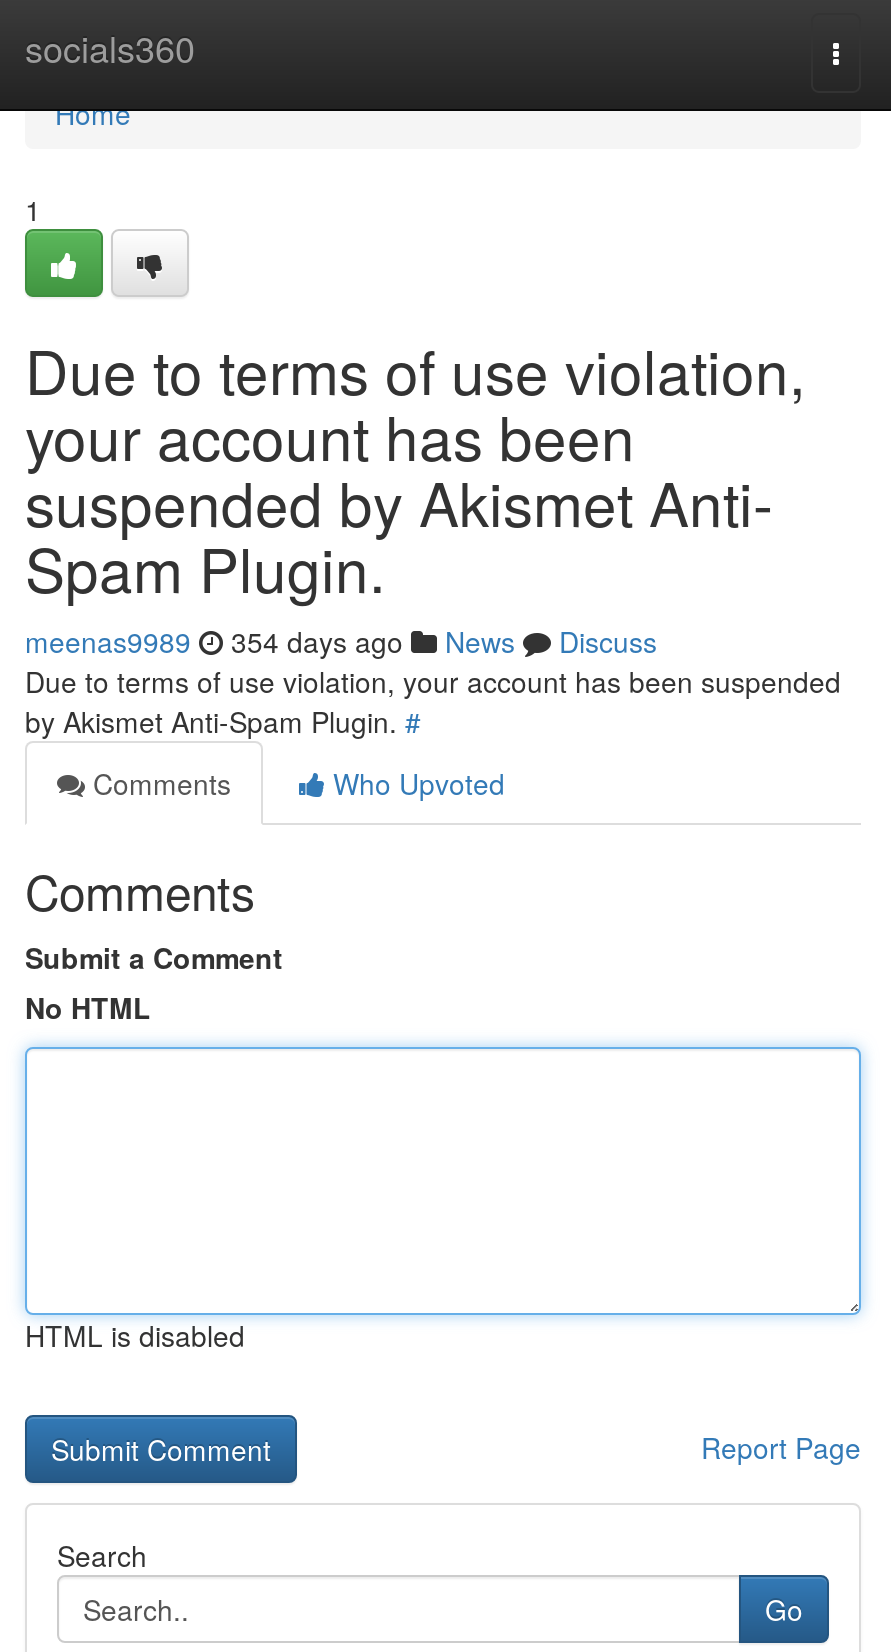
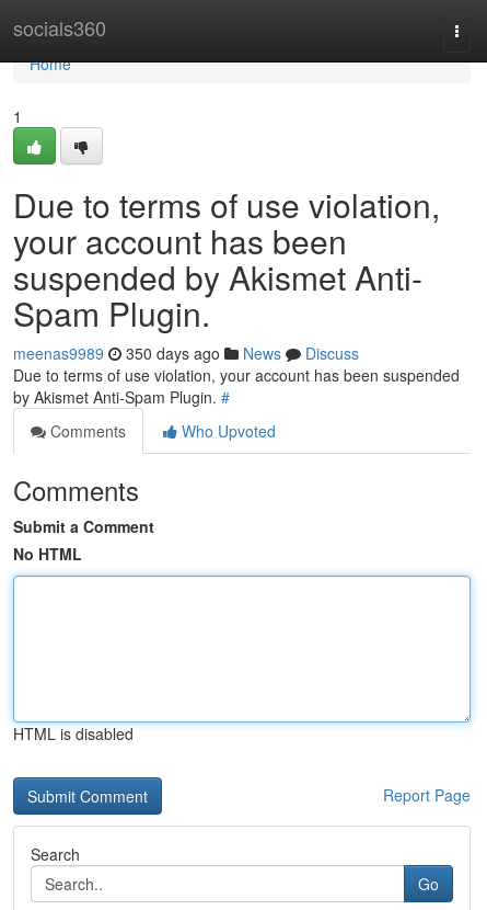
- meenas9989 354 days ago News Discuss
+ meenas9989 350 days ago News Discuss
